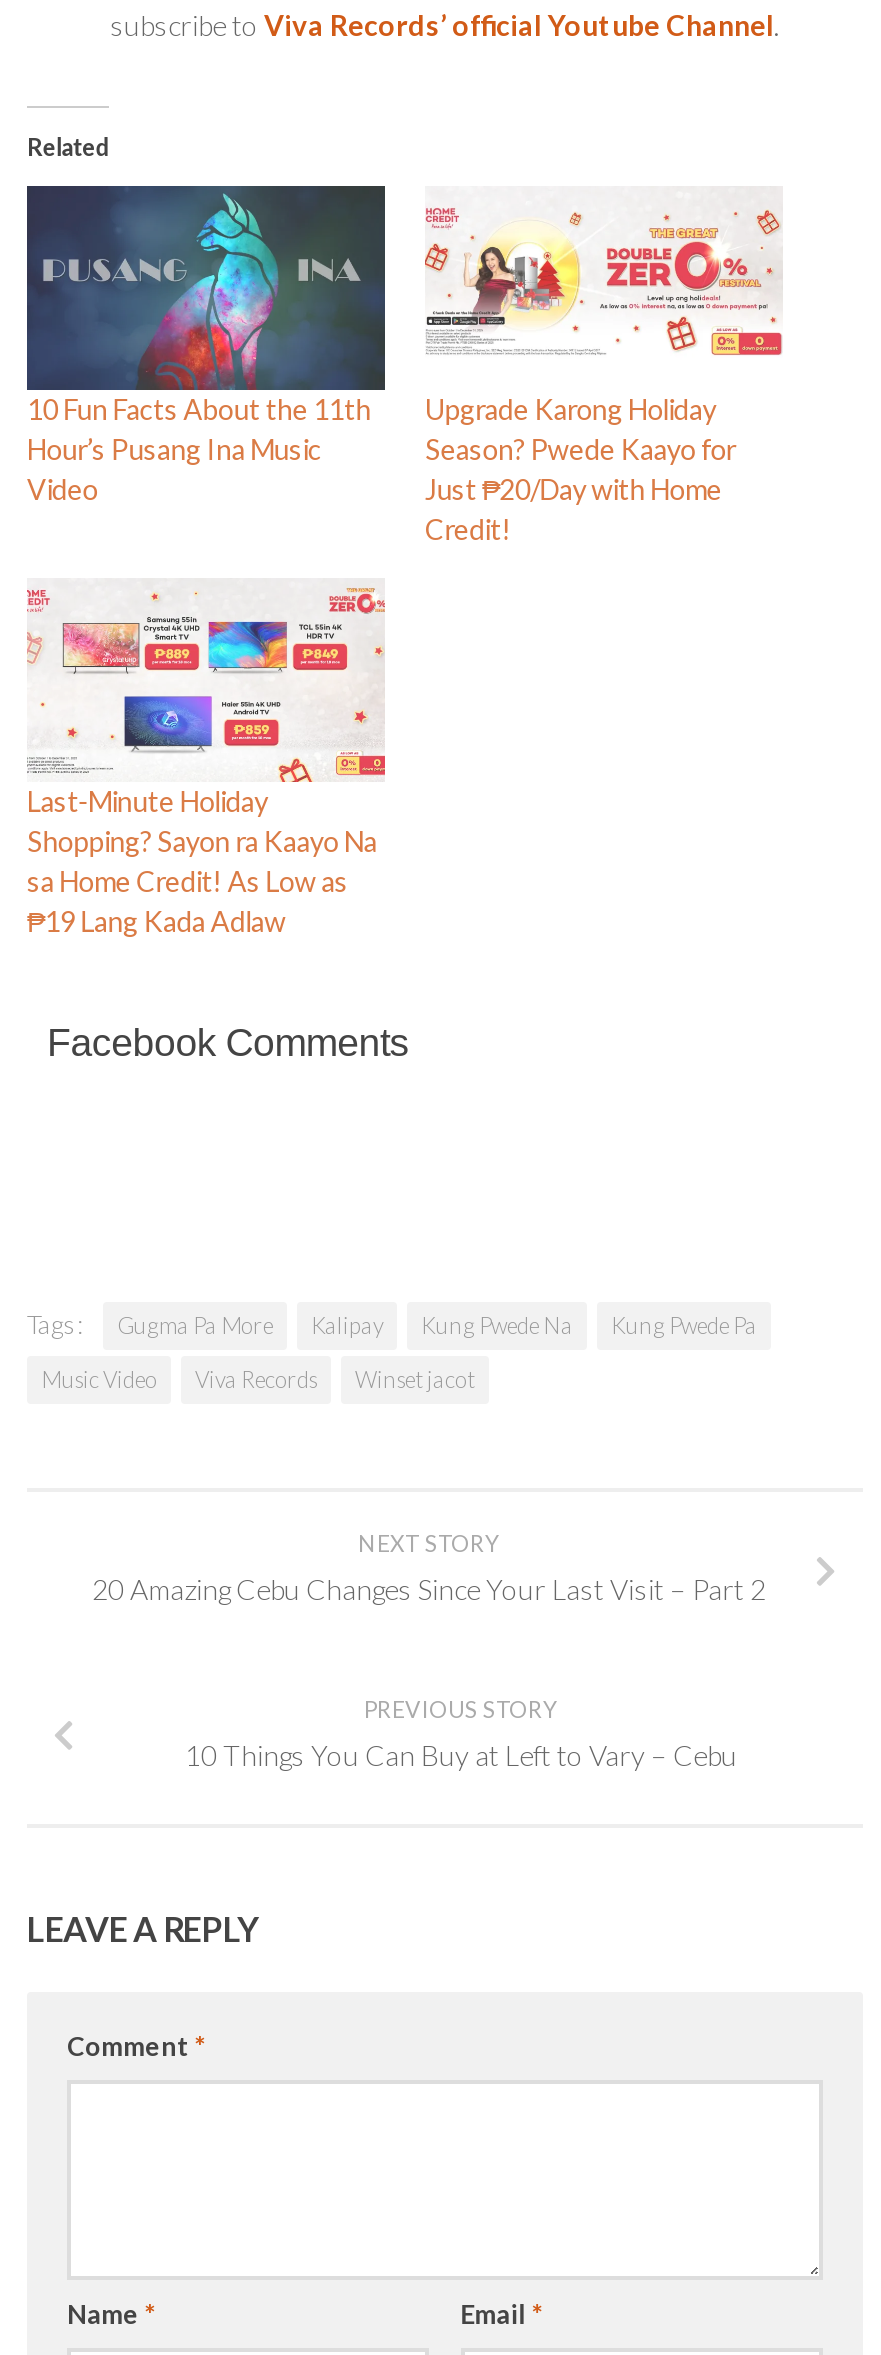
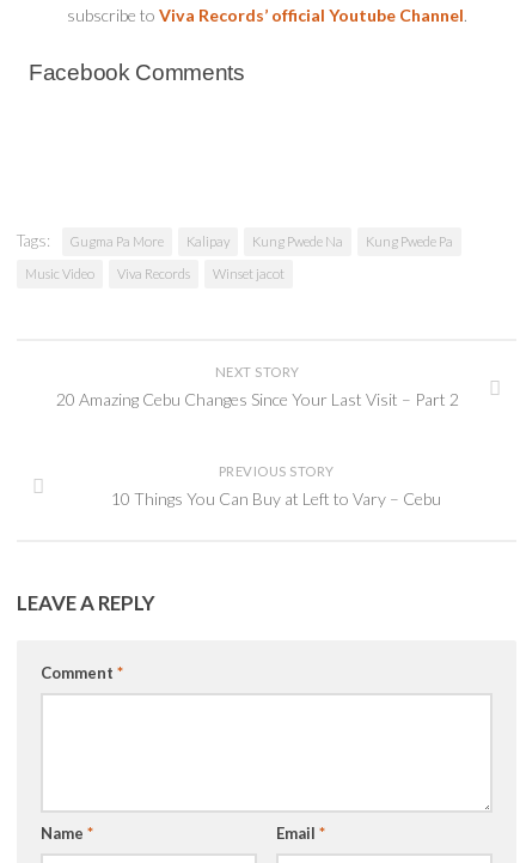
- Related

- [image]
- 10 Fun Facts About the 11th
- Hour’s Pusang Ina Music
- Video

- [image]
- Upgrade Karong Holiday
- Season? Pwede Kaayo for
- Just ₱20/Day with Home
- Credit!

- [image]
- Last-Minute Holiday
- Shopping? Sayon ra Kaayo Na
- sa Home Credit! As Low as
- ₱19 Lang Kada Adlaw
